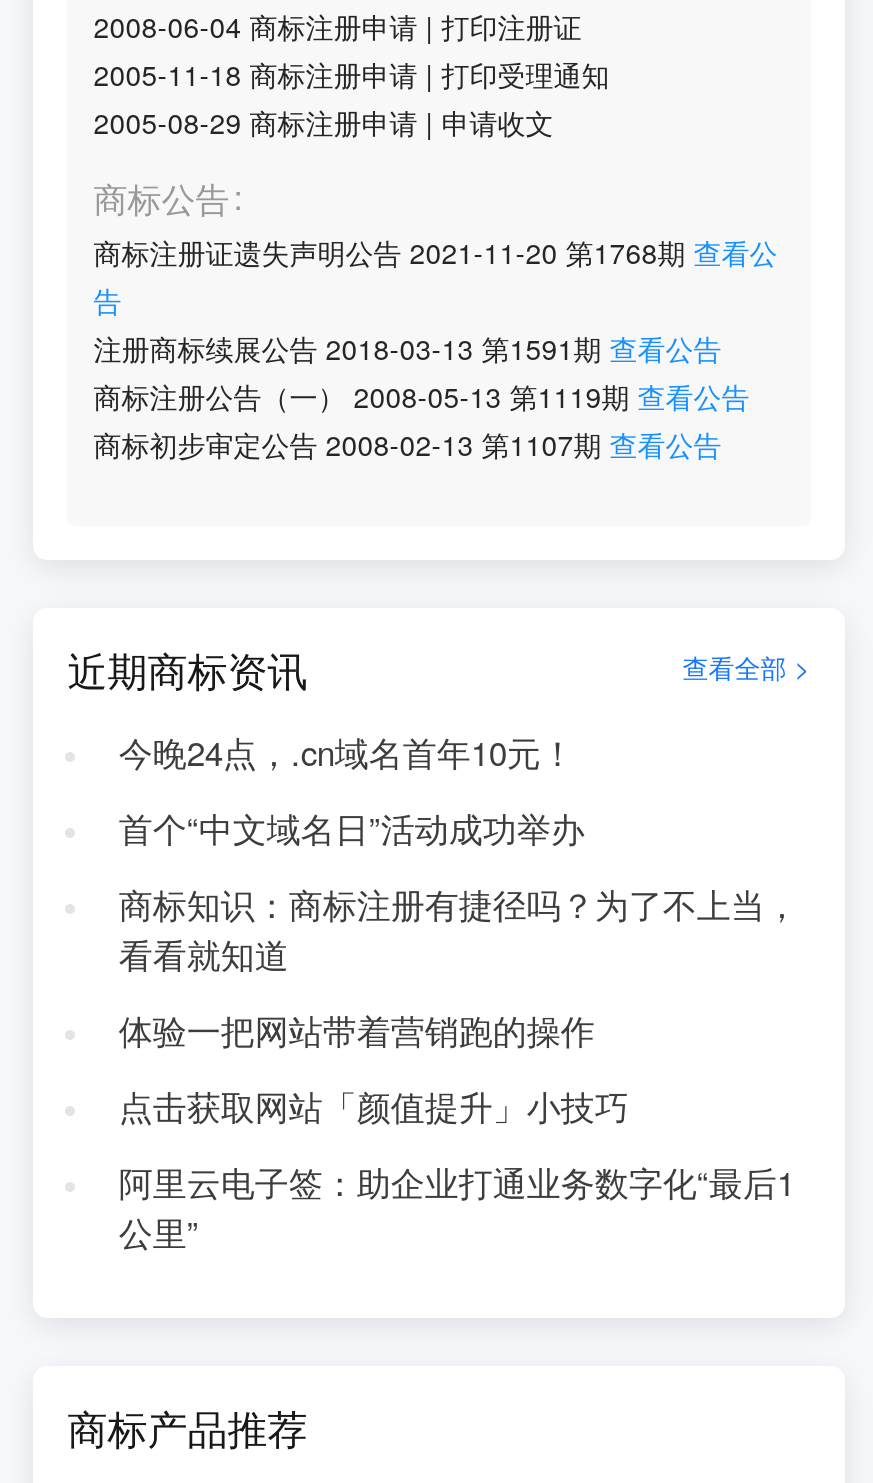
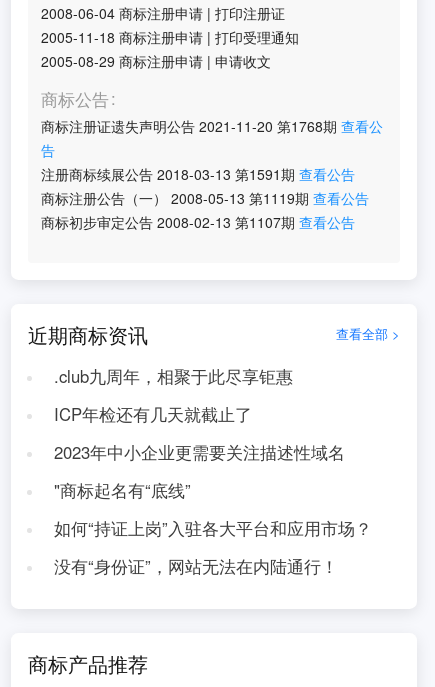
- 今晚24点，.cn域名首年10元！
+ .club九周年，相聚于此尽享钜惠

- 首个“中文域名日”活动成功举办
+ ICP年检还有几天就截止了

- 商标知识：商标注册有捷径吗？为了不上当，
- 看看就知道
+ 2023年中小企业更需要关注描述性域名

- 体验一把网站带着营销跑的操作
+ "商标起名有“底线”

- 点击获取网站「颜值提升」小技巧
+ 如何“持证上岗”入驻各大平台和应用市场？

- 阿里云电子签：助企业打通业务数字化“最后1
- 公里”
+ 没有“身份证”，网站无法在内陆通行！
